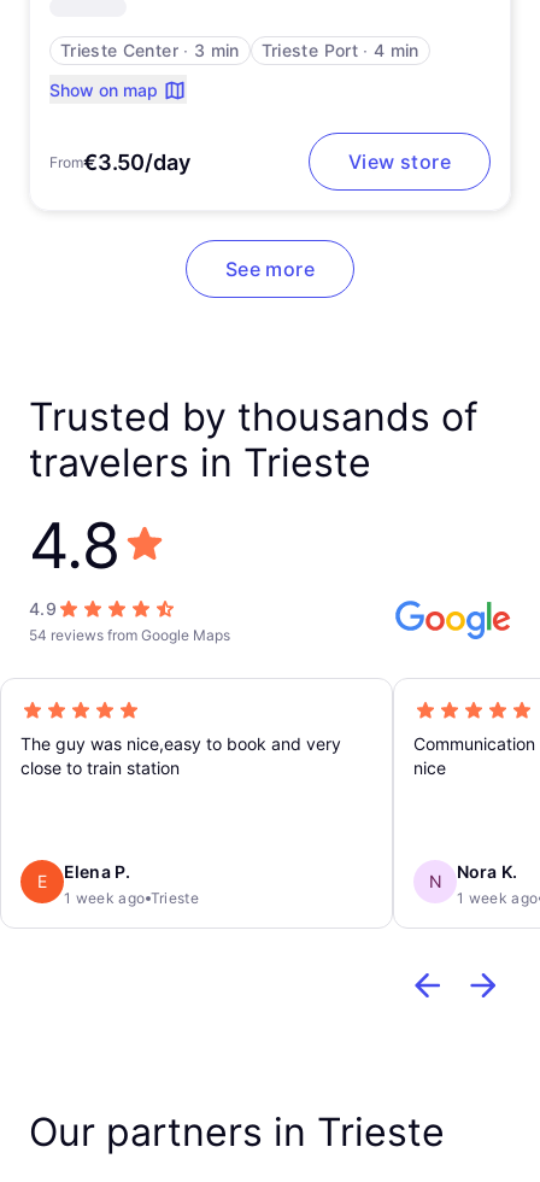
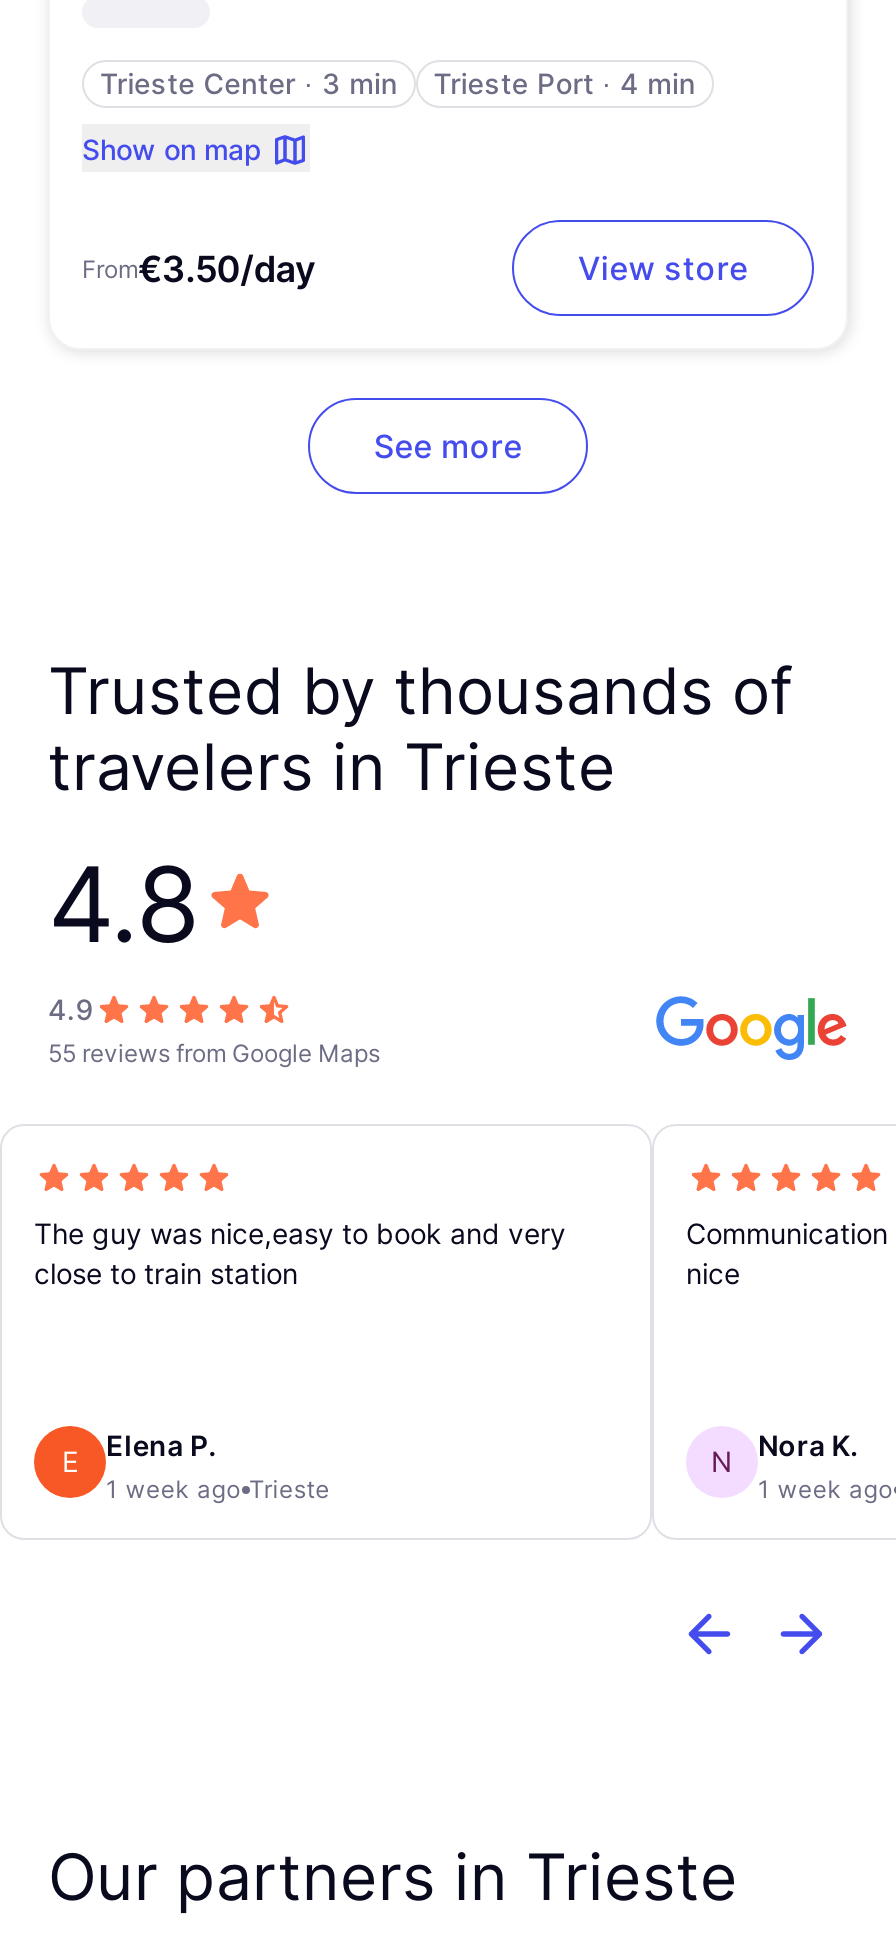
- 54 reviews from Google Maps
+ 55 reviews from Google Maps
